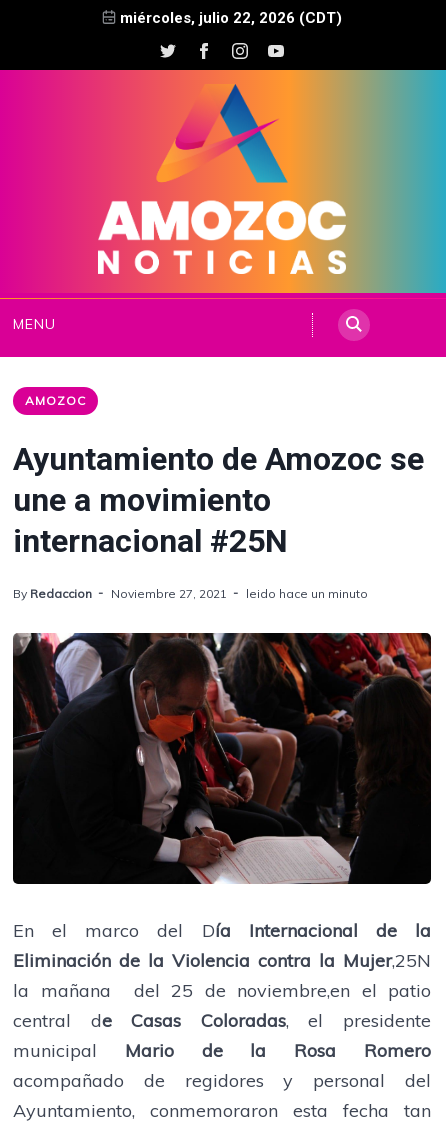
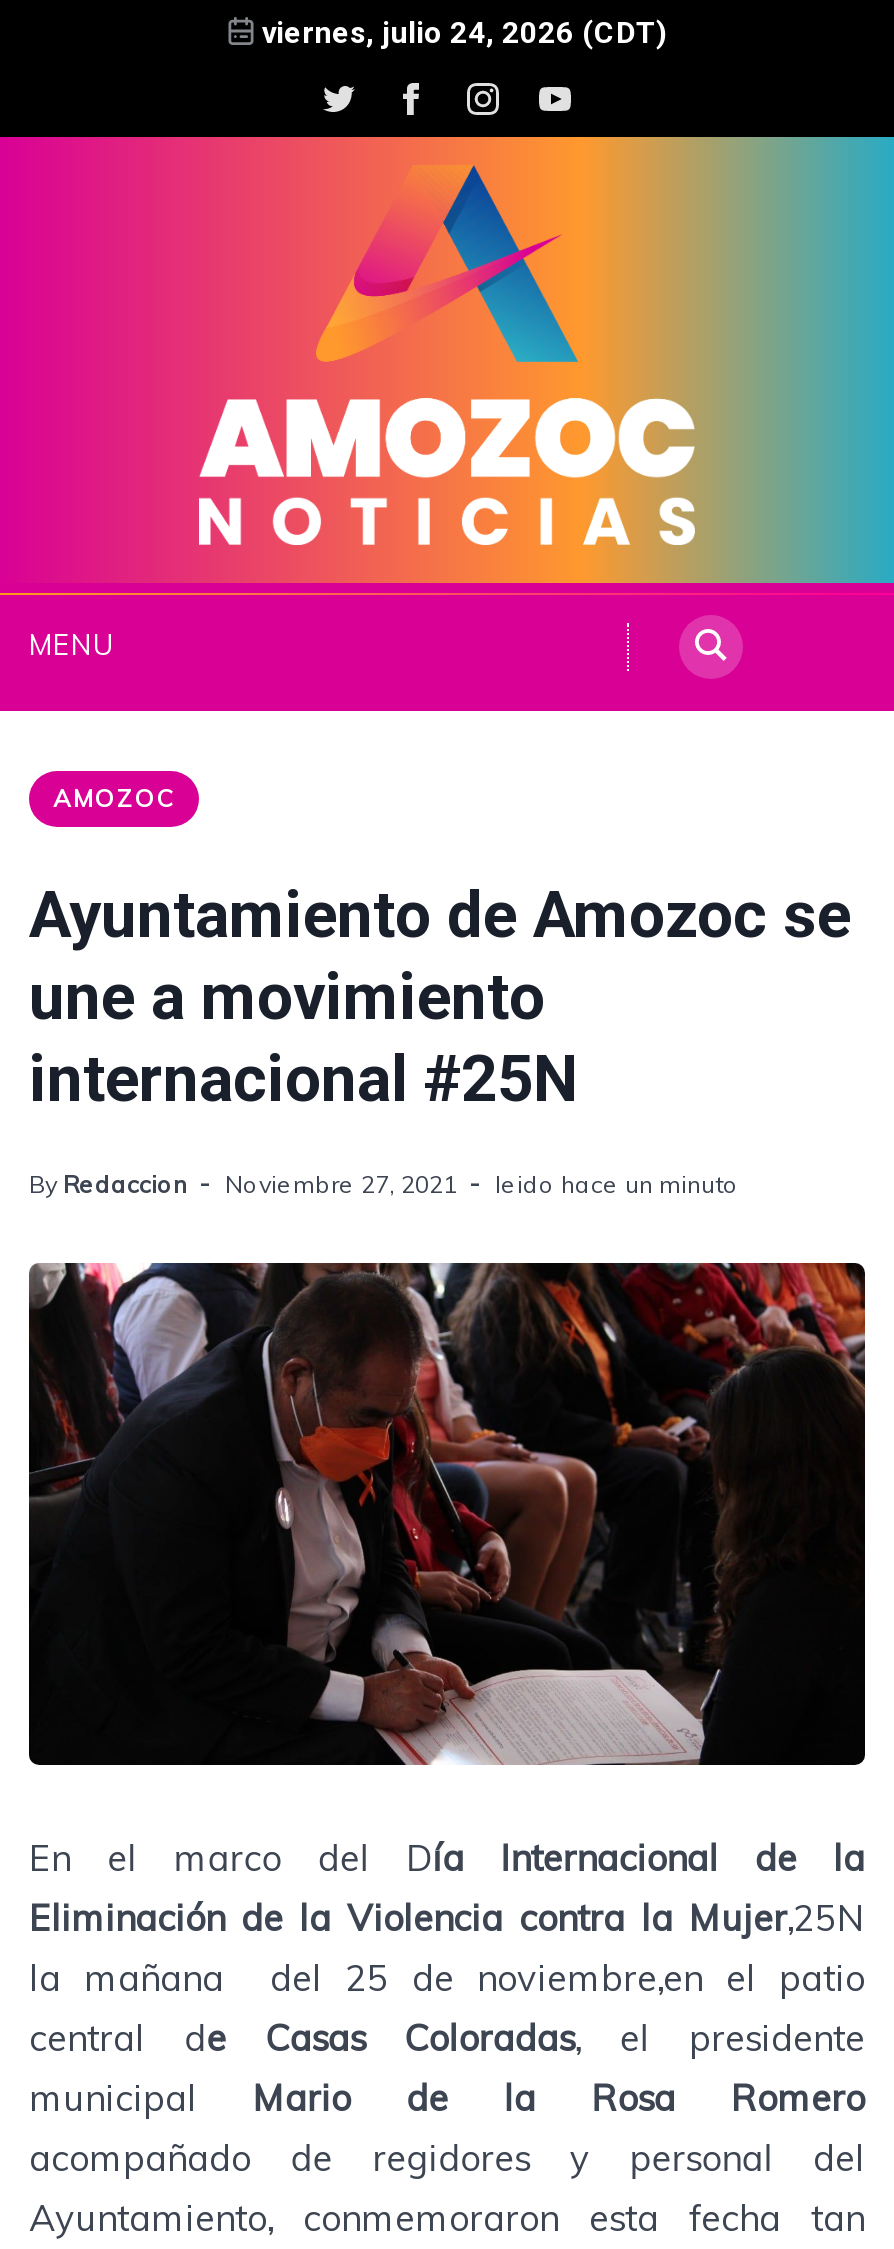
- miércoles, julio 22, 2026 (CDT)
+ viernes, julio 24, 2026 (CDT)
